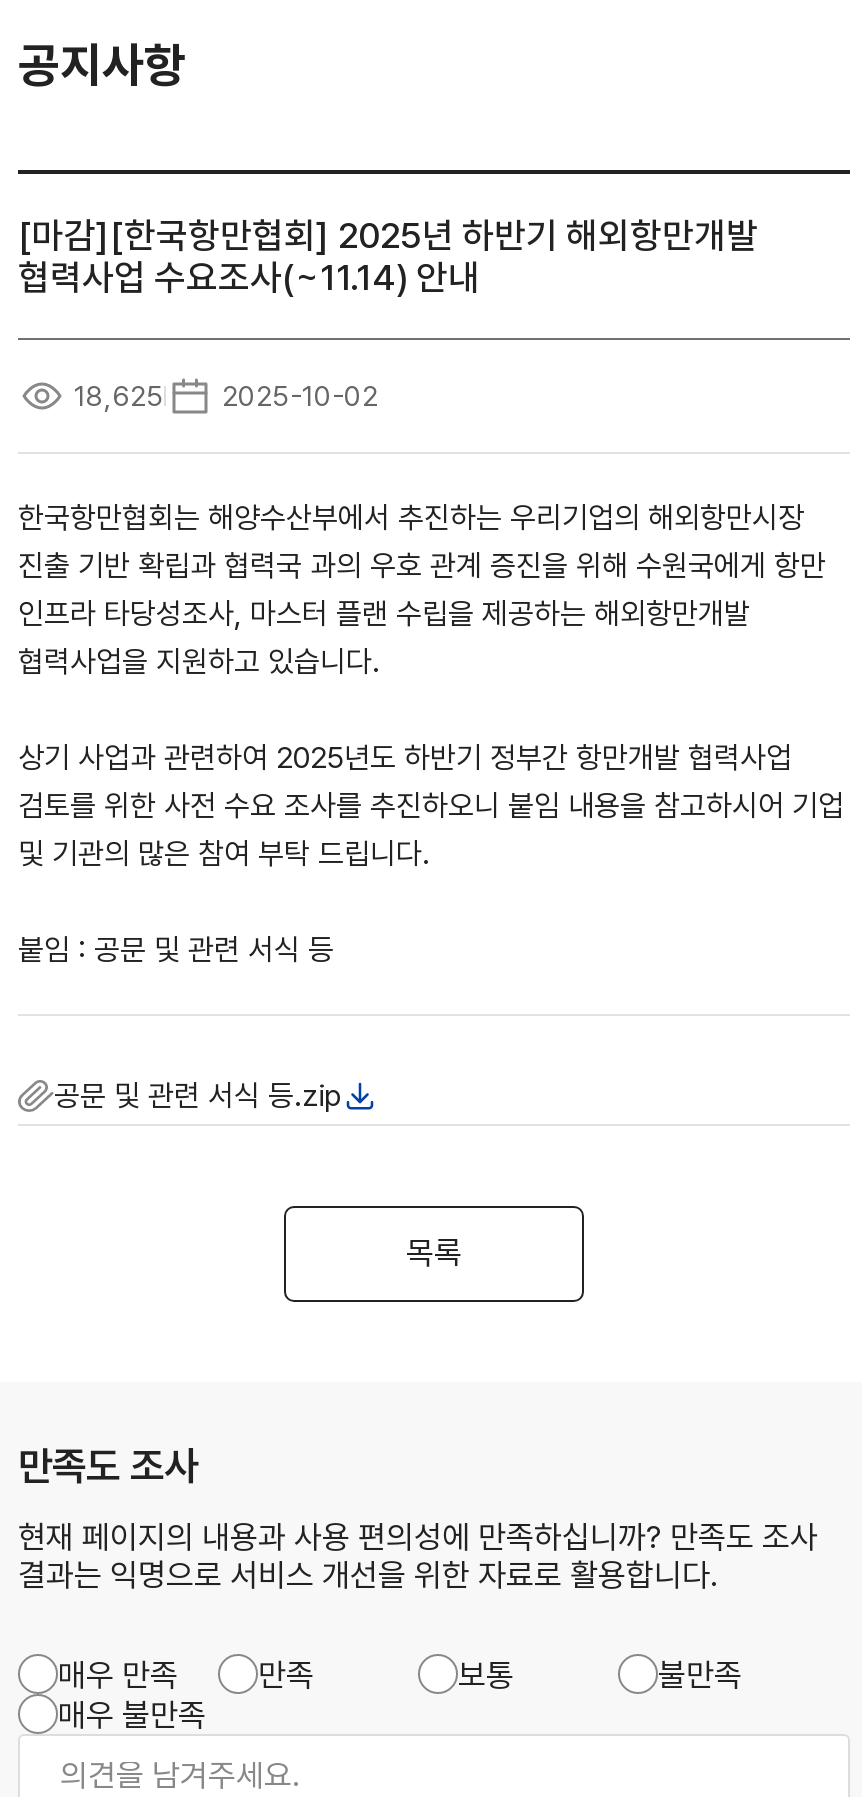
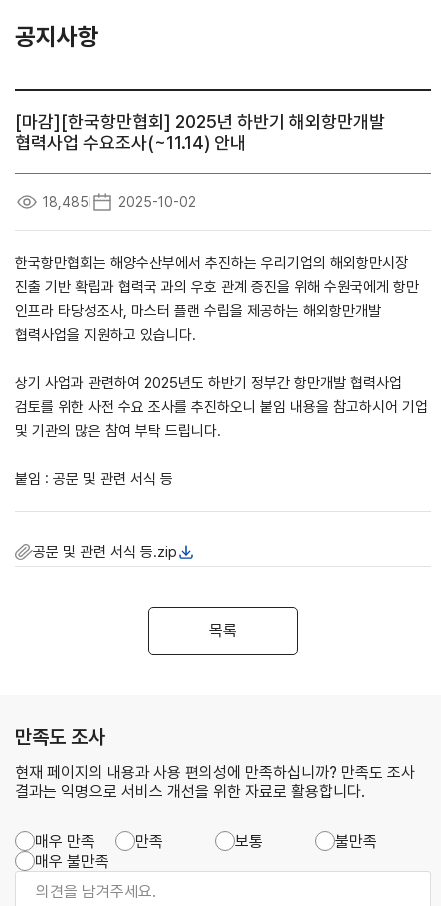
- 18,625 2025-10-02
+ 18,485 2025-10-02
